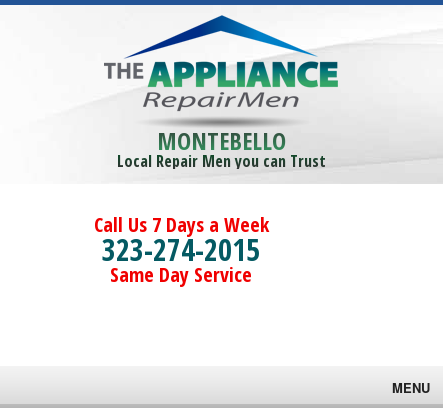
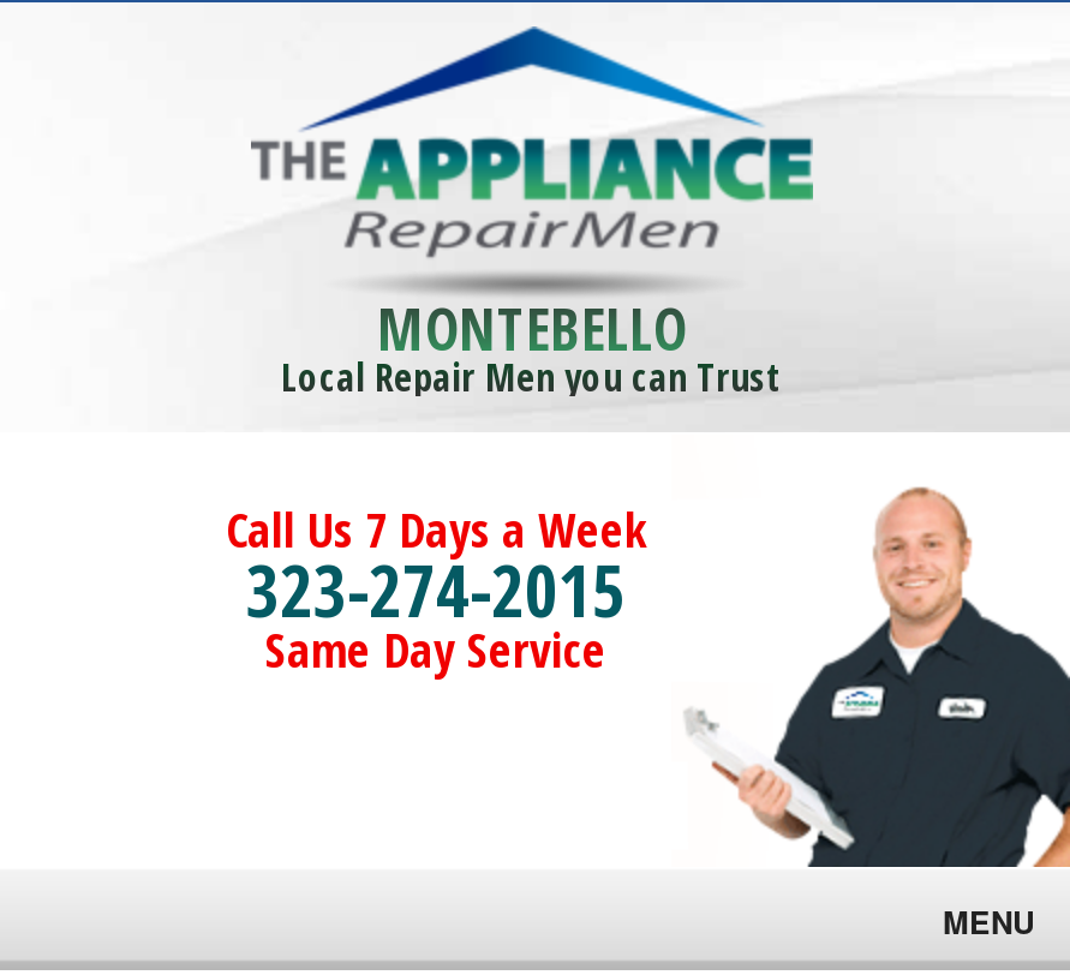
+ [image]
